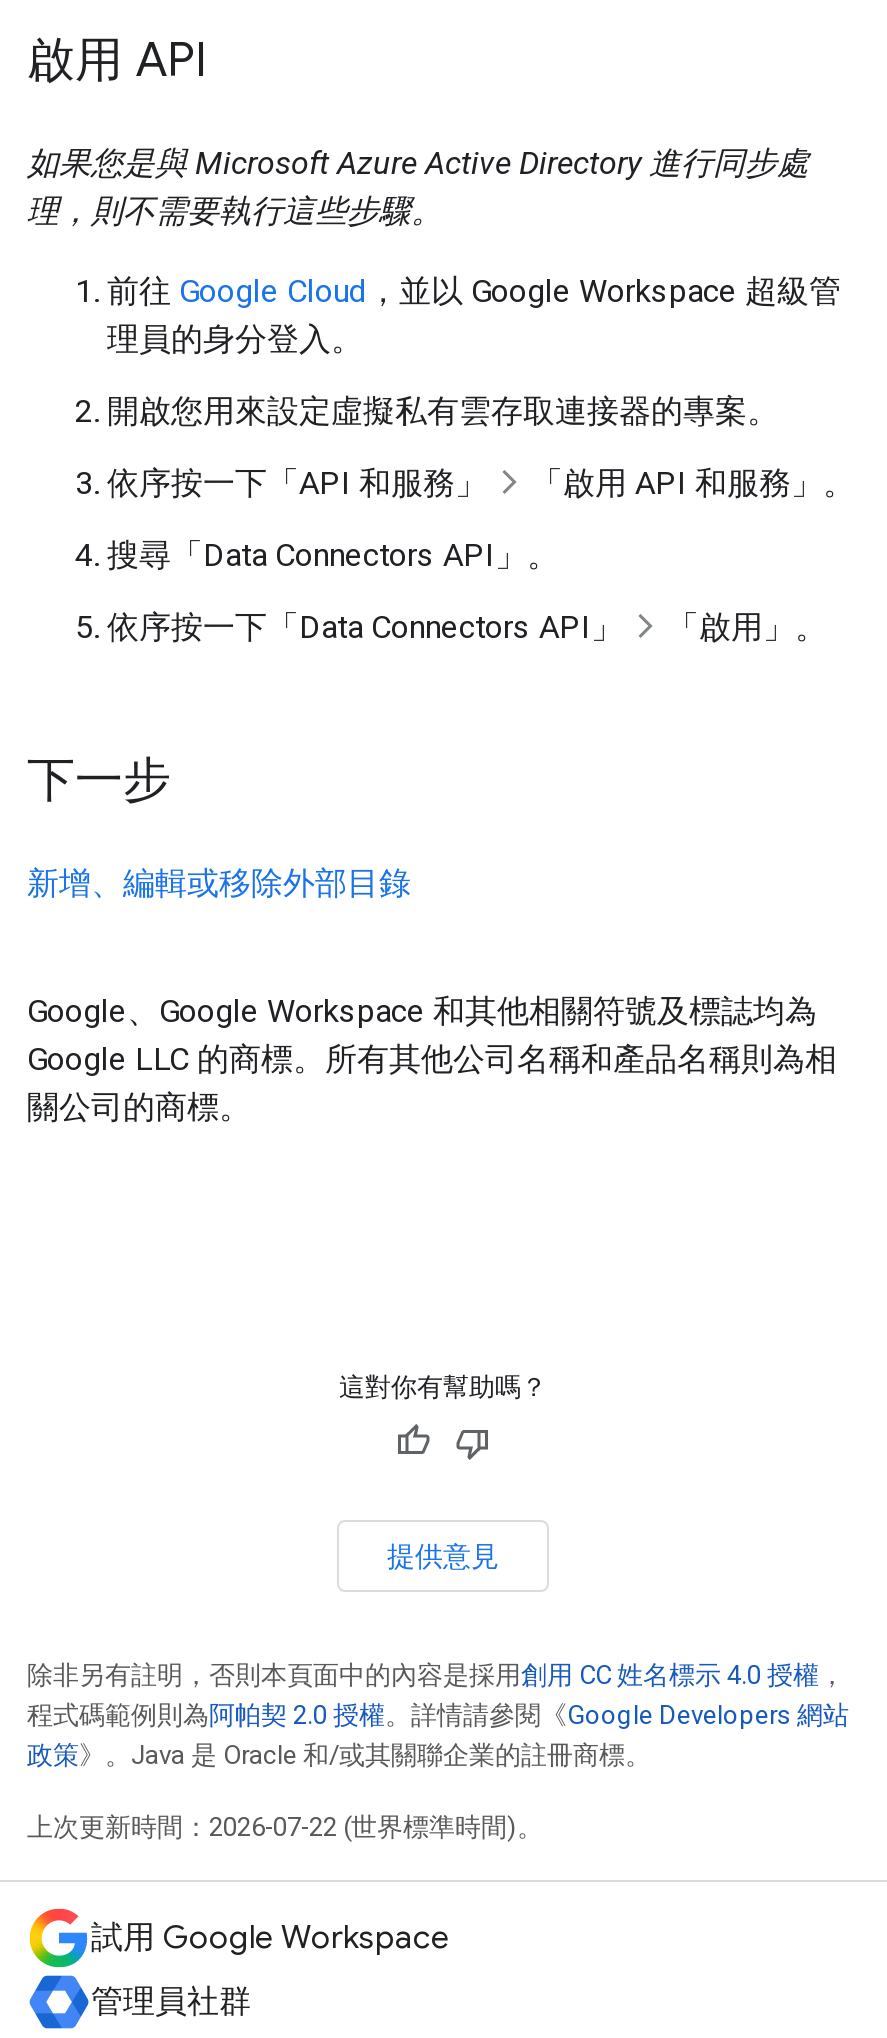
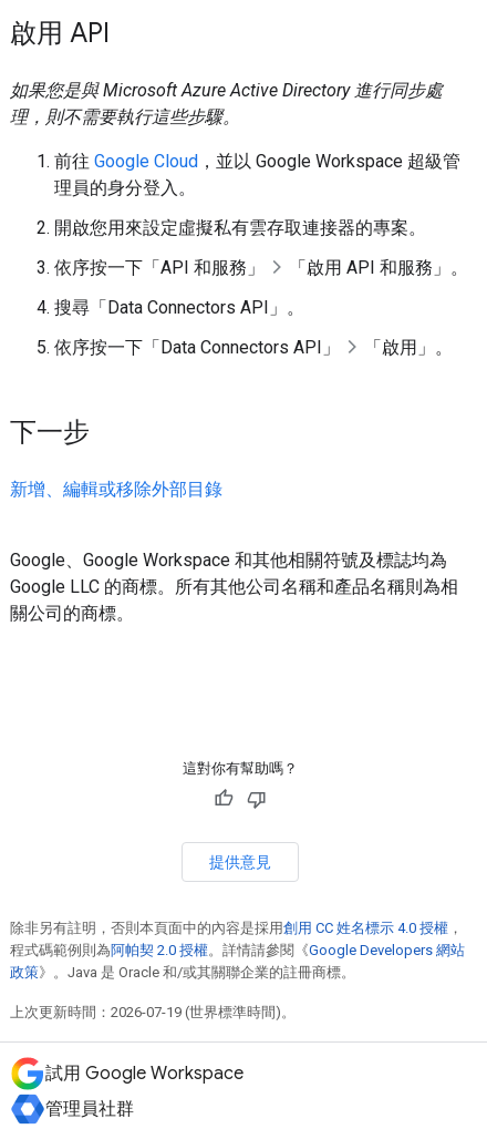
- 上次更新時間：2026-07-22 (世界標準時間)。
+ 上次更新時間：2026-07-19 (世界標準時間)。
